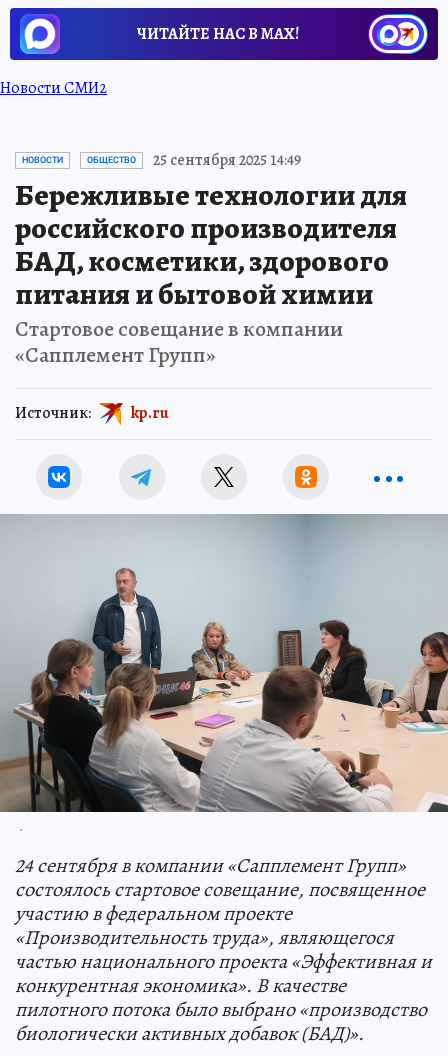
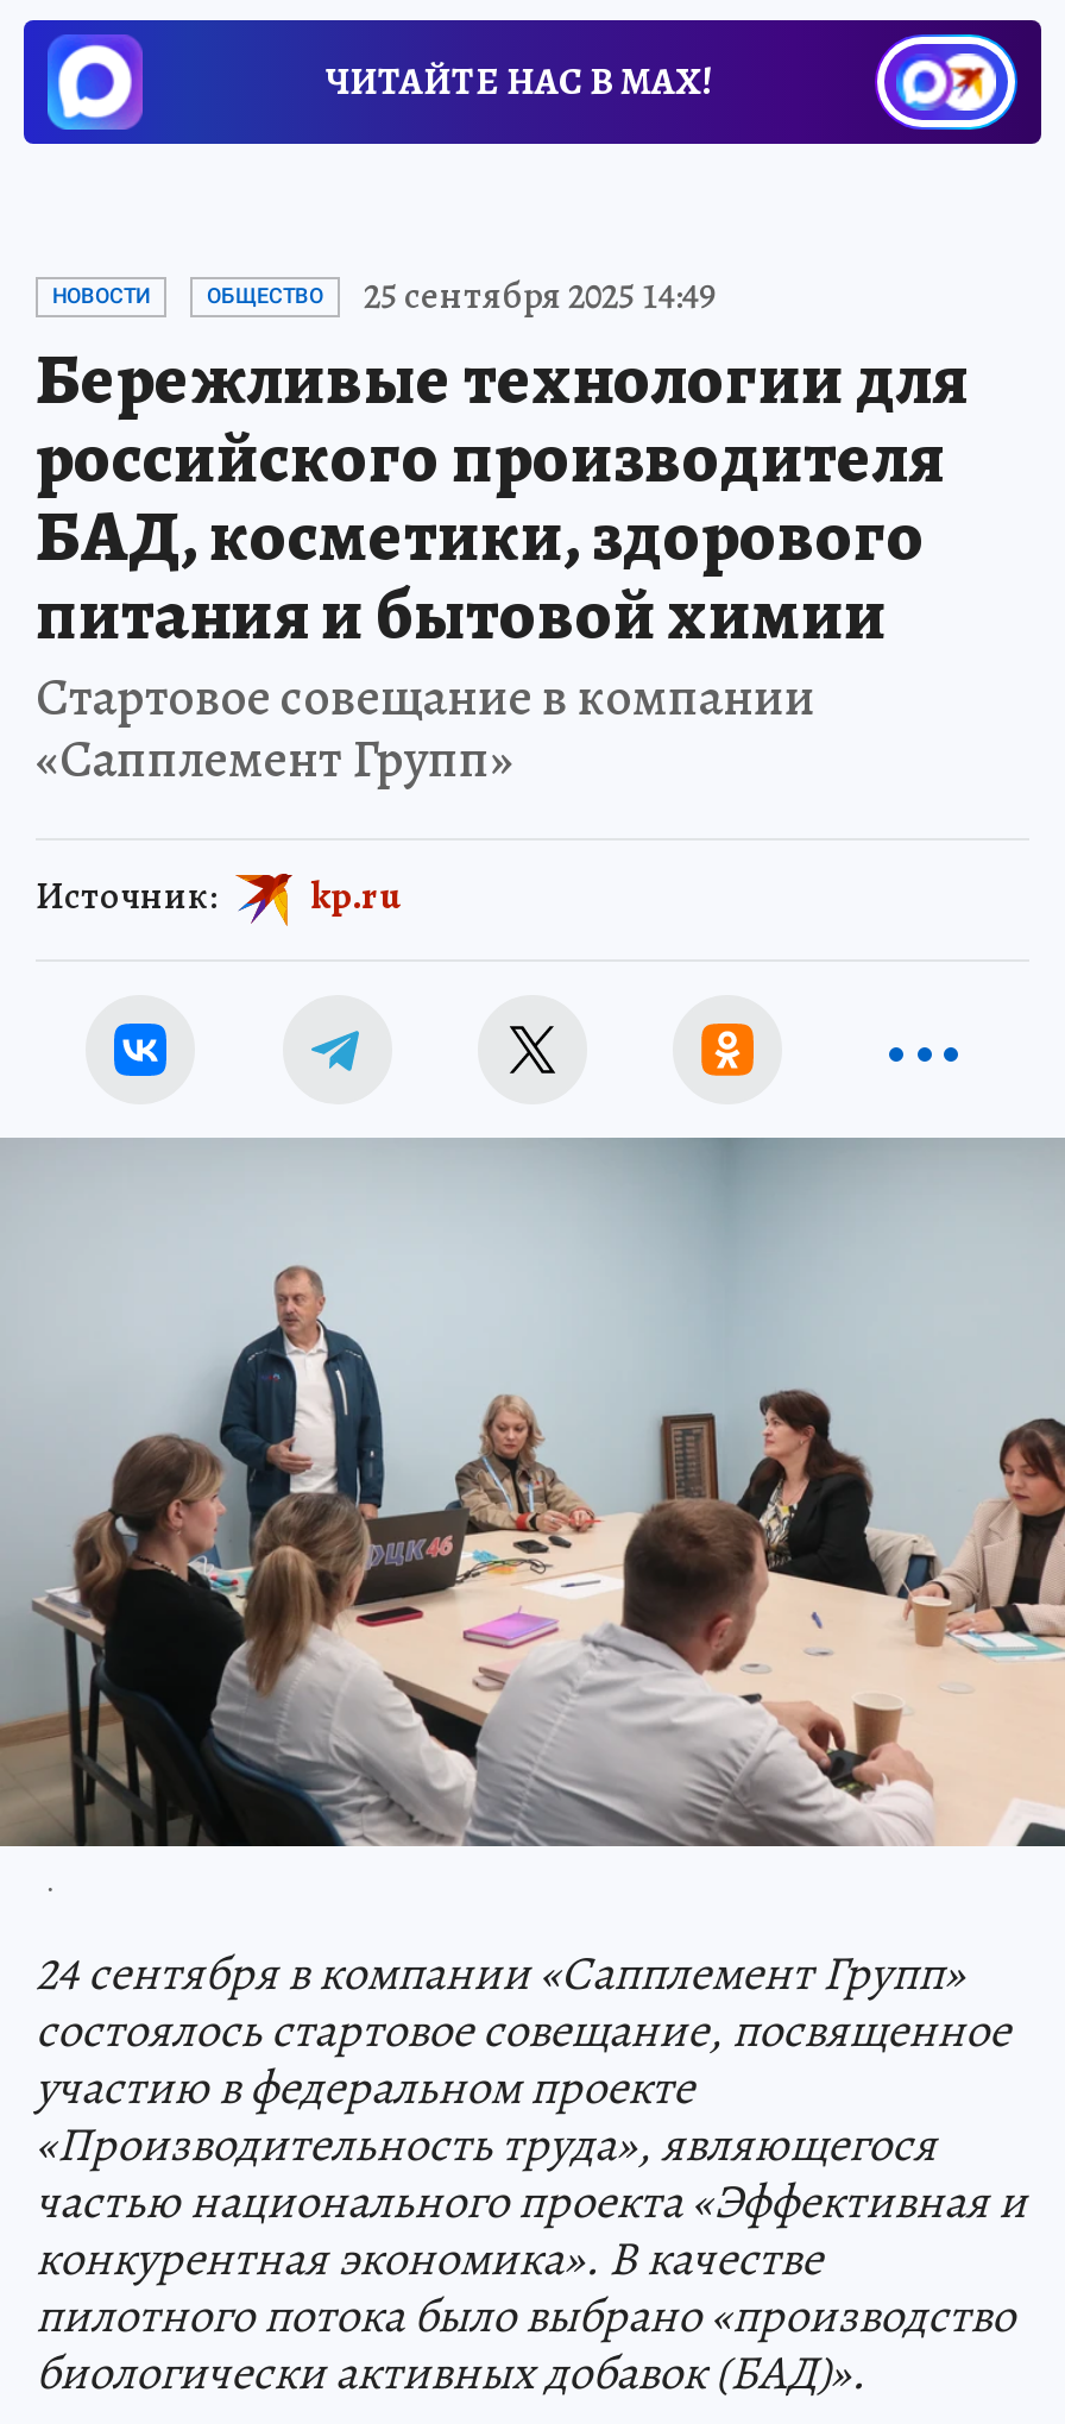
- Новости СМИ2
